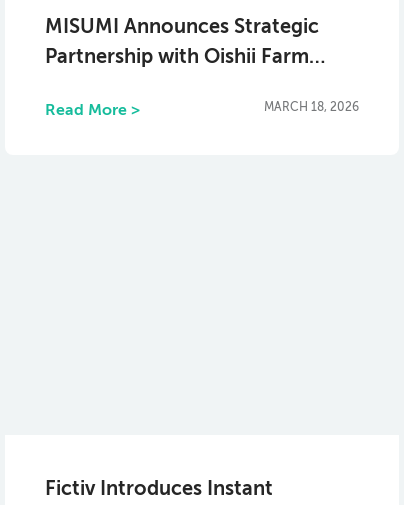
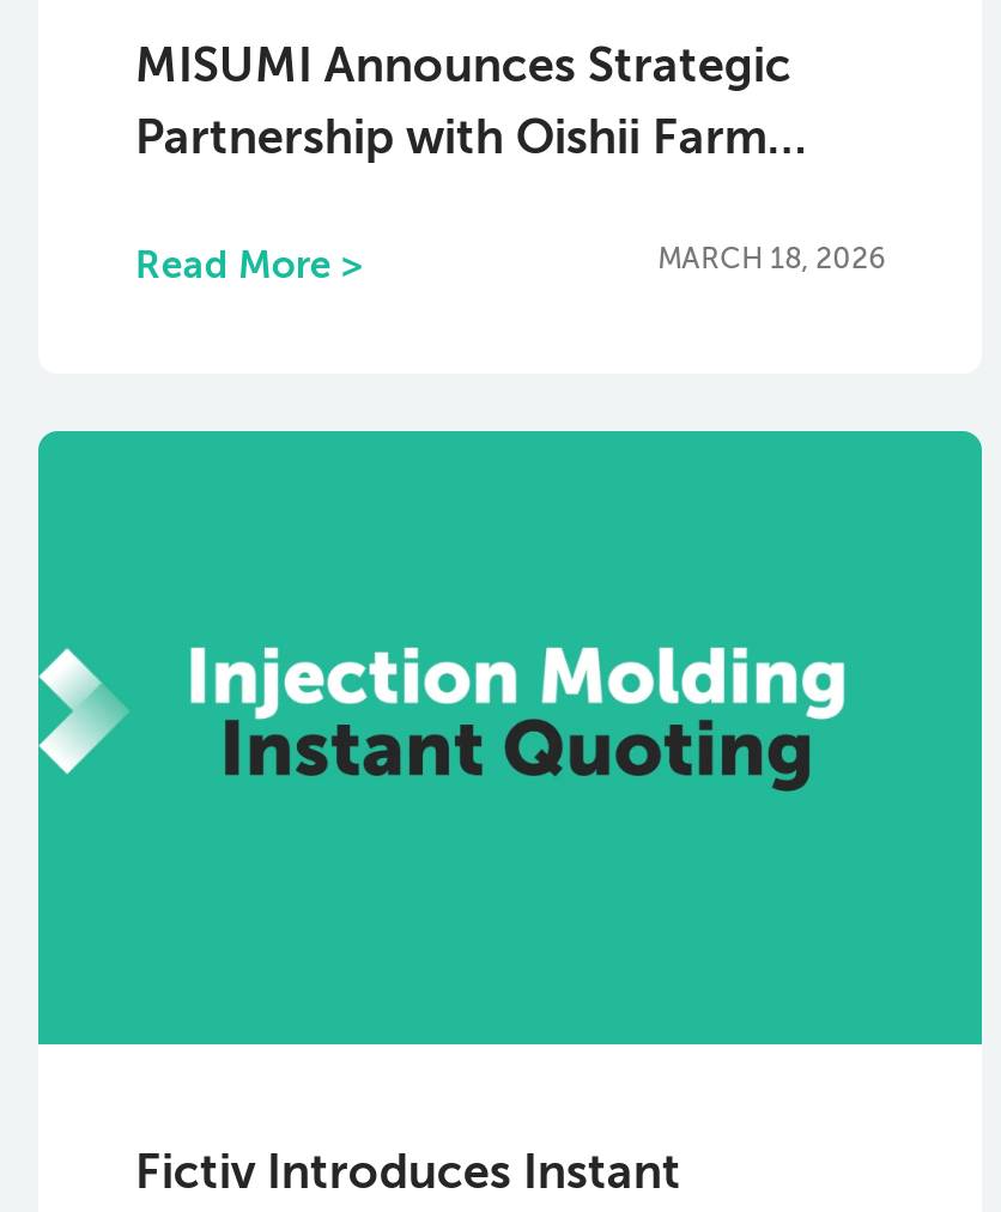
+ [image]
